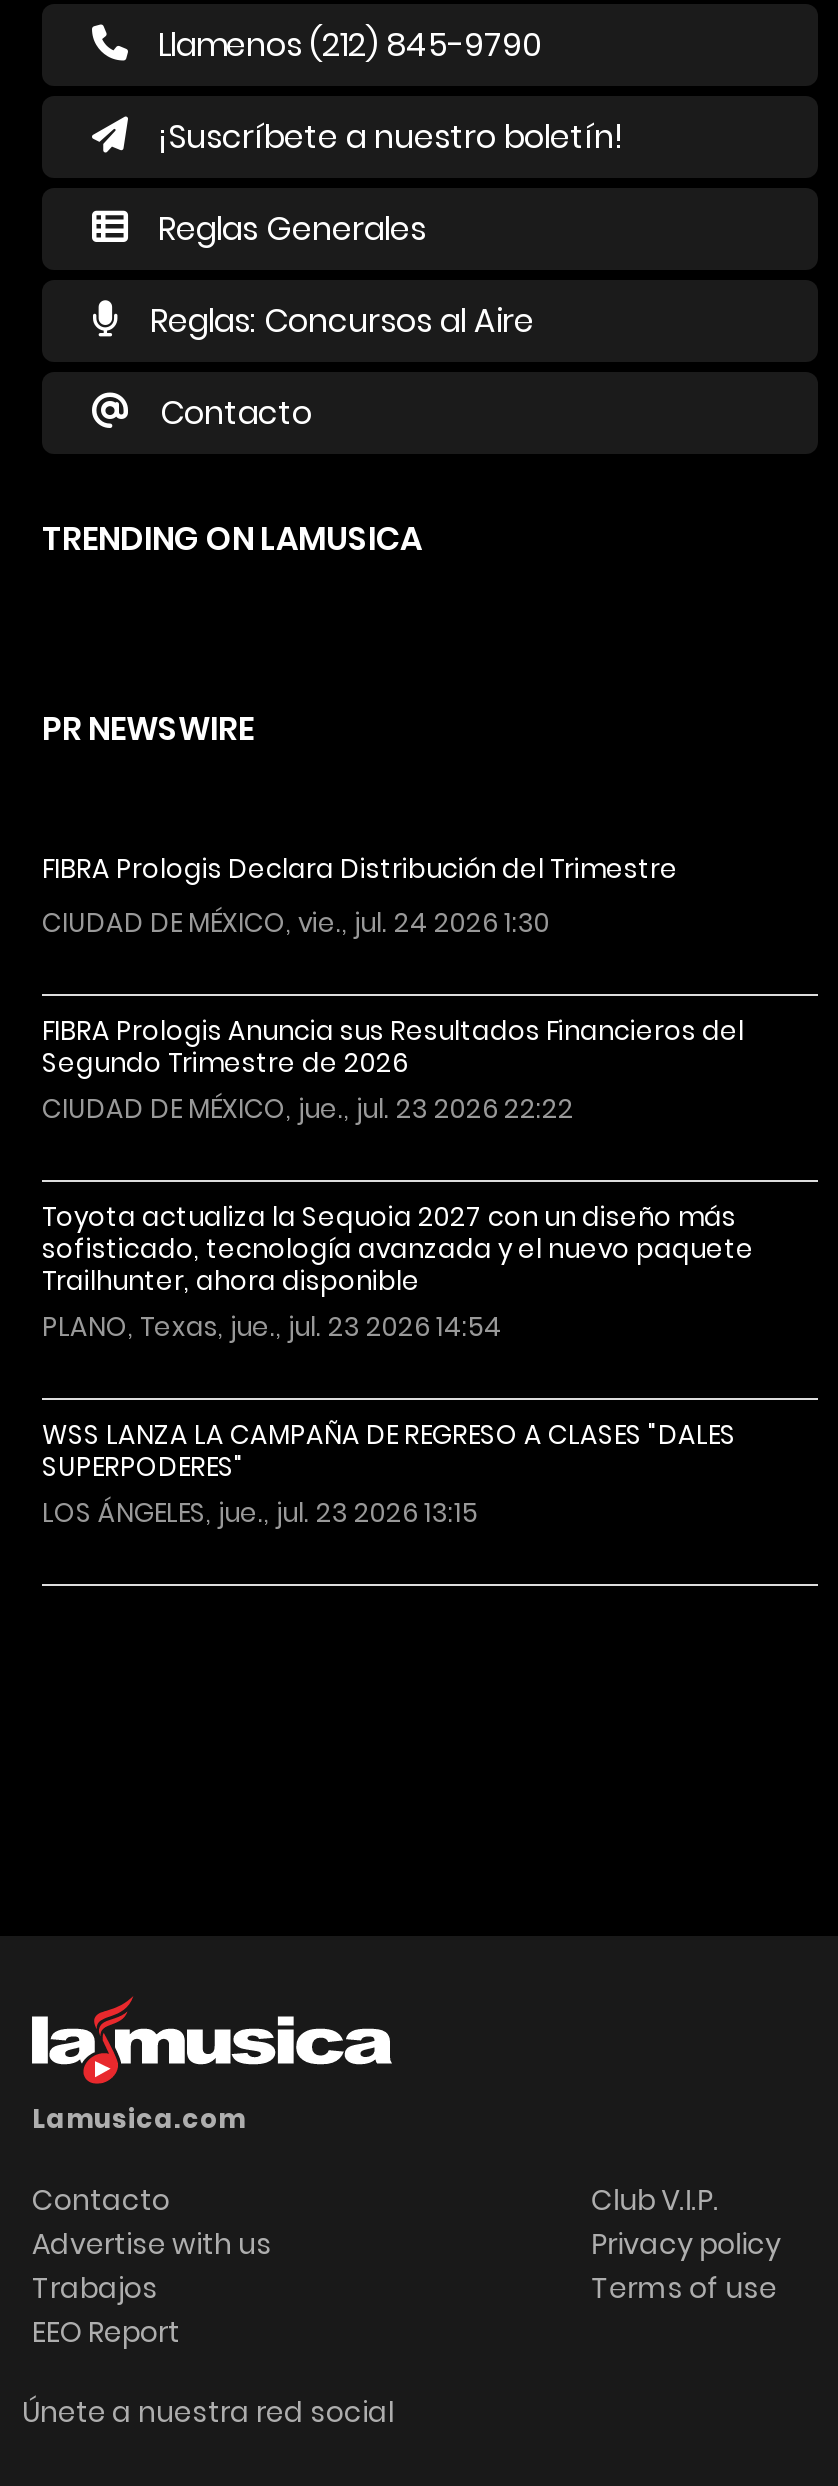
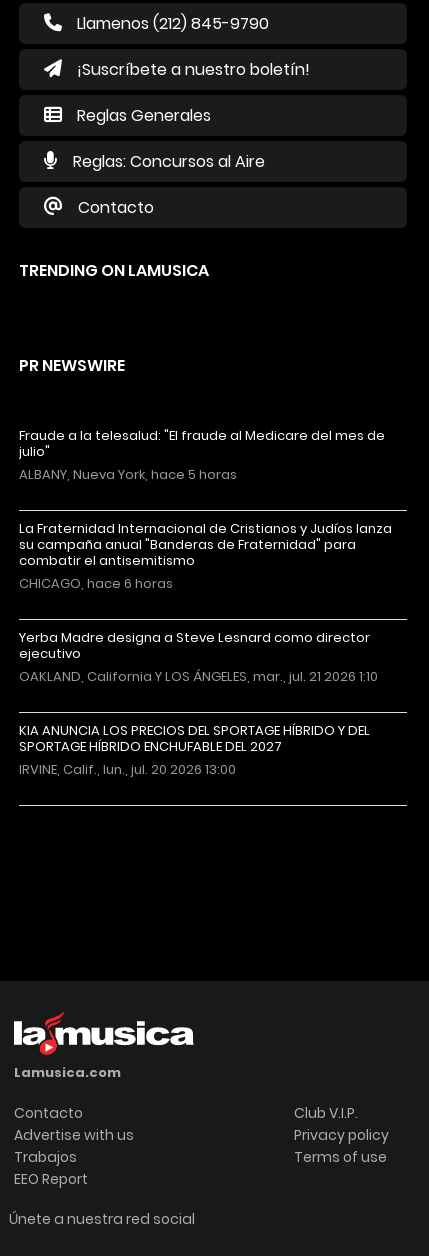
- FIBRA Prologis Declara Distribución del Trimestre
- CIUDAD DE MÉXICO, vie., jul. 24 2026 1:30
+ Fraude a la telesalud: "El fraude al Medicare del mes de
+ julio"
+ ALBANY, Nueva York, hace 5 horas

- FIBRA Prologis Anuncia sus Resultados Financieros del
- Segundo Trimestre de 2026
- CIUDAD DE MÉXICO, jue., jul. 23 2026 22:22
+ La Fraternidad Internacional de Cristianos y Judíos lanza
+ su campaña anual "Banderas de Fraternidad" para
+ combatir el antisemitismo
+ CHICAGO, hace 6 horas

- Toyota actualiza la Sequoia 2027 con un diseño más
- sofisticado, tecnología avanzada y el nuevo paquete
- Trailhunter, ahora disponible
- PLANO, Texas, jue., jul. 23 2026 14:54
+ Yerba Madre designa a Steve Lesnard como director
+ ejecutivo
+ OAKLAND, California Y LOS ÁNGELES, mar., jul. 21 2026 1:10

- WSS LANZA LA CAMPAÑA DE REGRESO A CLASES "DALES
- SUPERPODERES"
- LOS ÁNGELES, jue., jul. 23 2026 13:15
+ KIA ANUNCIA LOS PRECIOS DEL SPORTAGE HÍBRIDO Y DEL
+ SPORTAGE HÍBRIDO ENCHUFABLE DEL 2027
+ IRVINE, Calif., lun., jul. 20 2026 13:00
